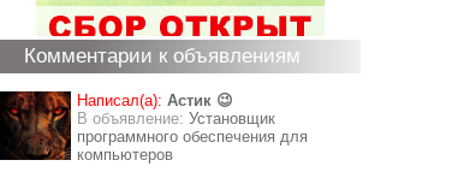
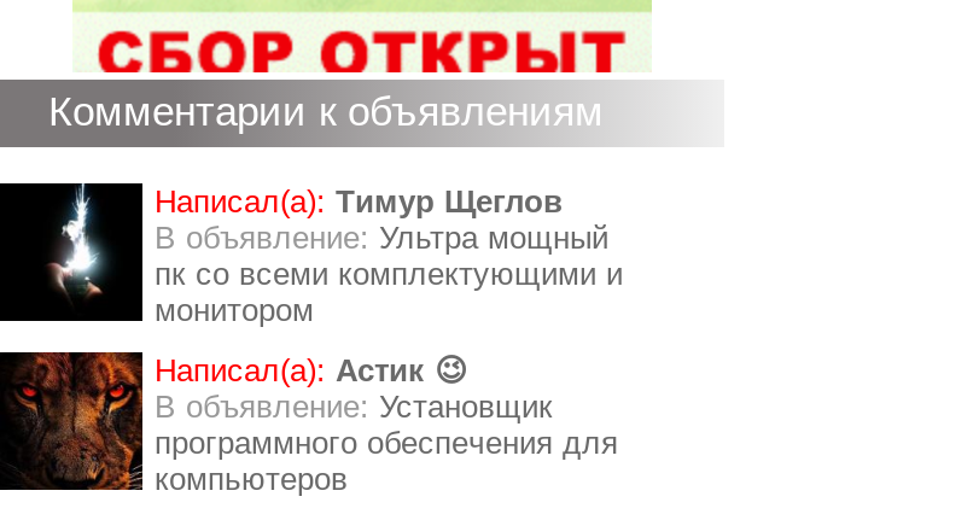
+ [image]
+ Написал(а): Тимур Щеглов
+ В объявление: Ультра мощный
+ пк со всеми комплектующими и
+ монитором
